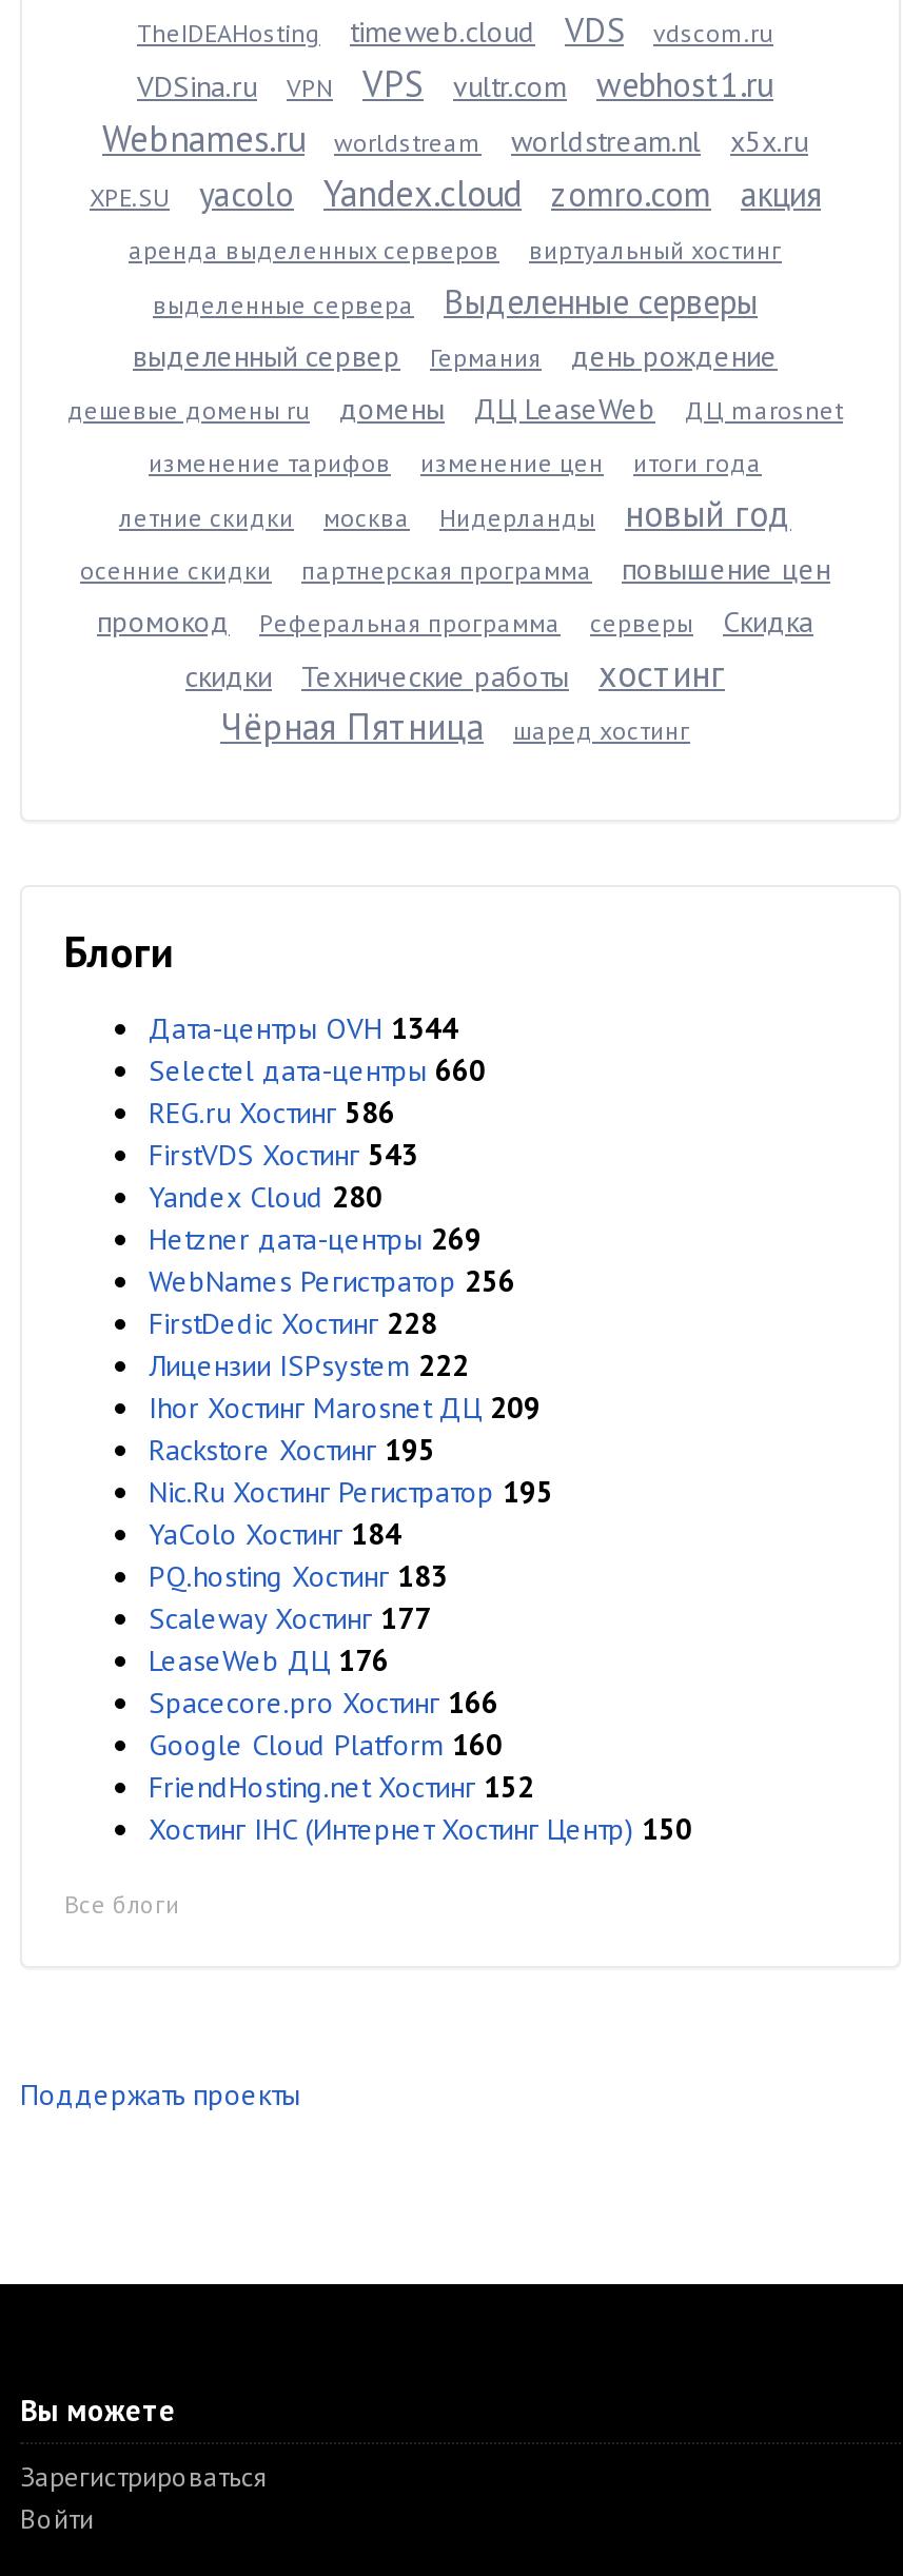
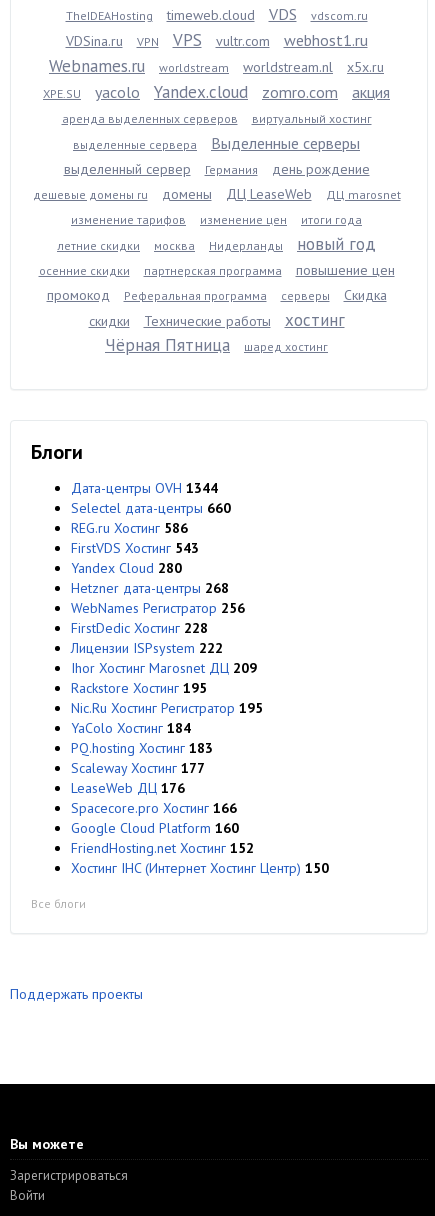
- Hetzner дата-центры 269
+ Hetzner дата-центры 268
